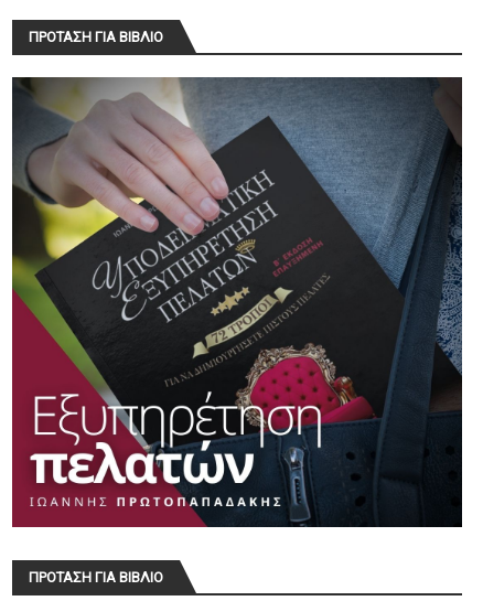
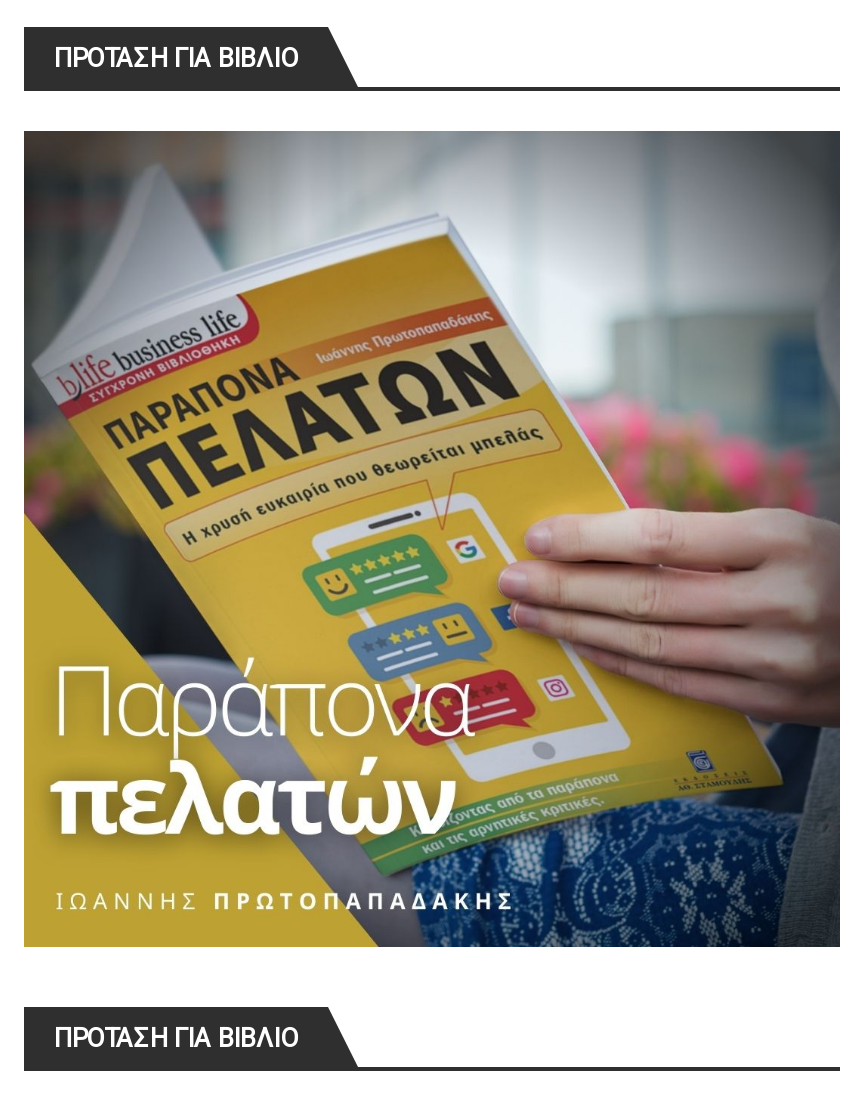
- [image]
+ [image]
